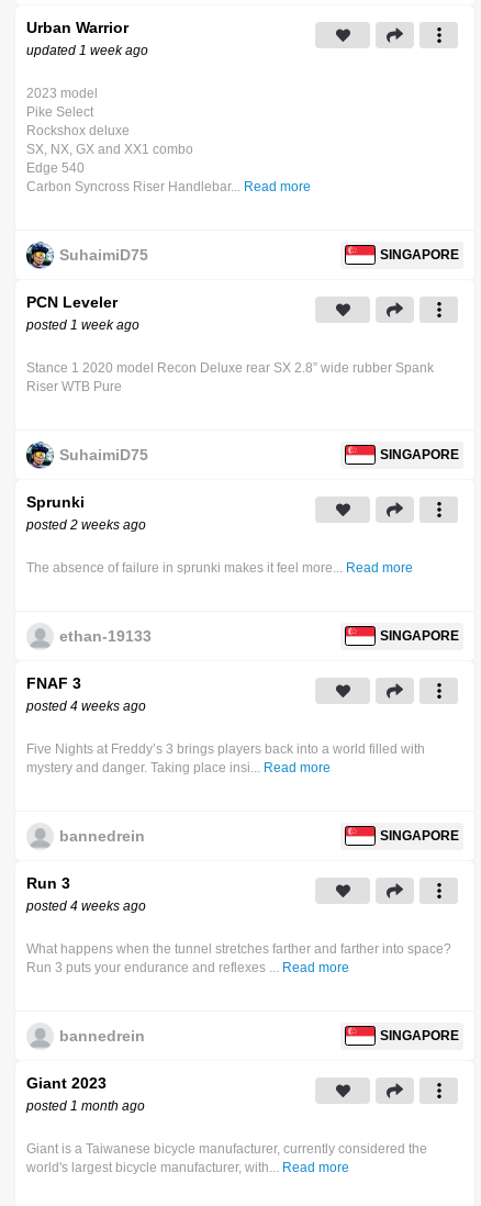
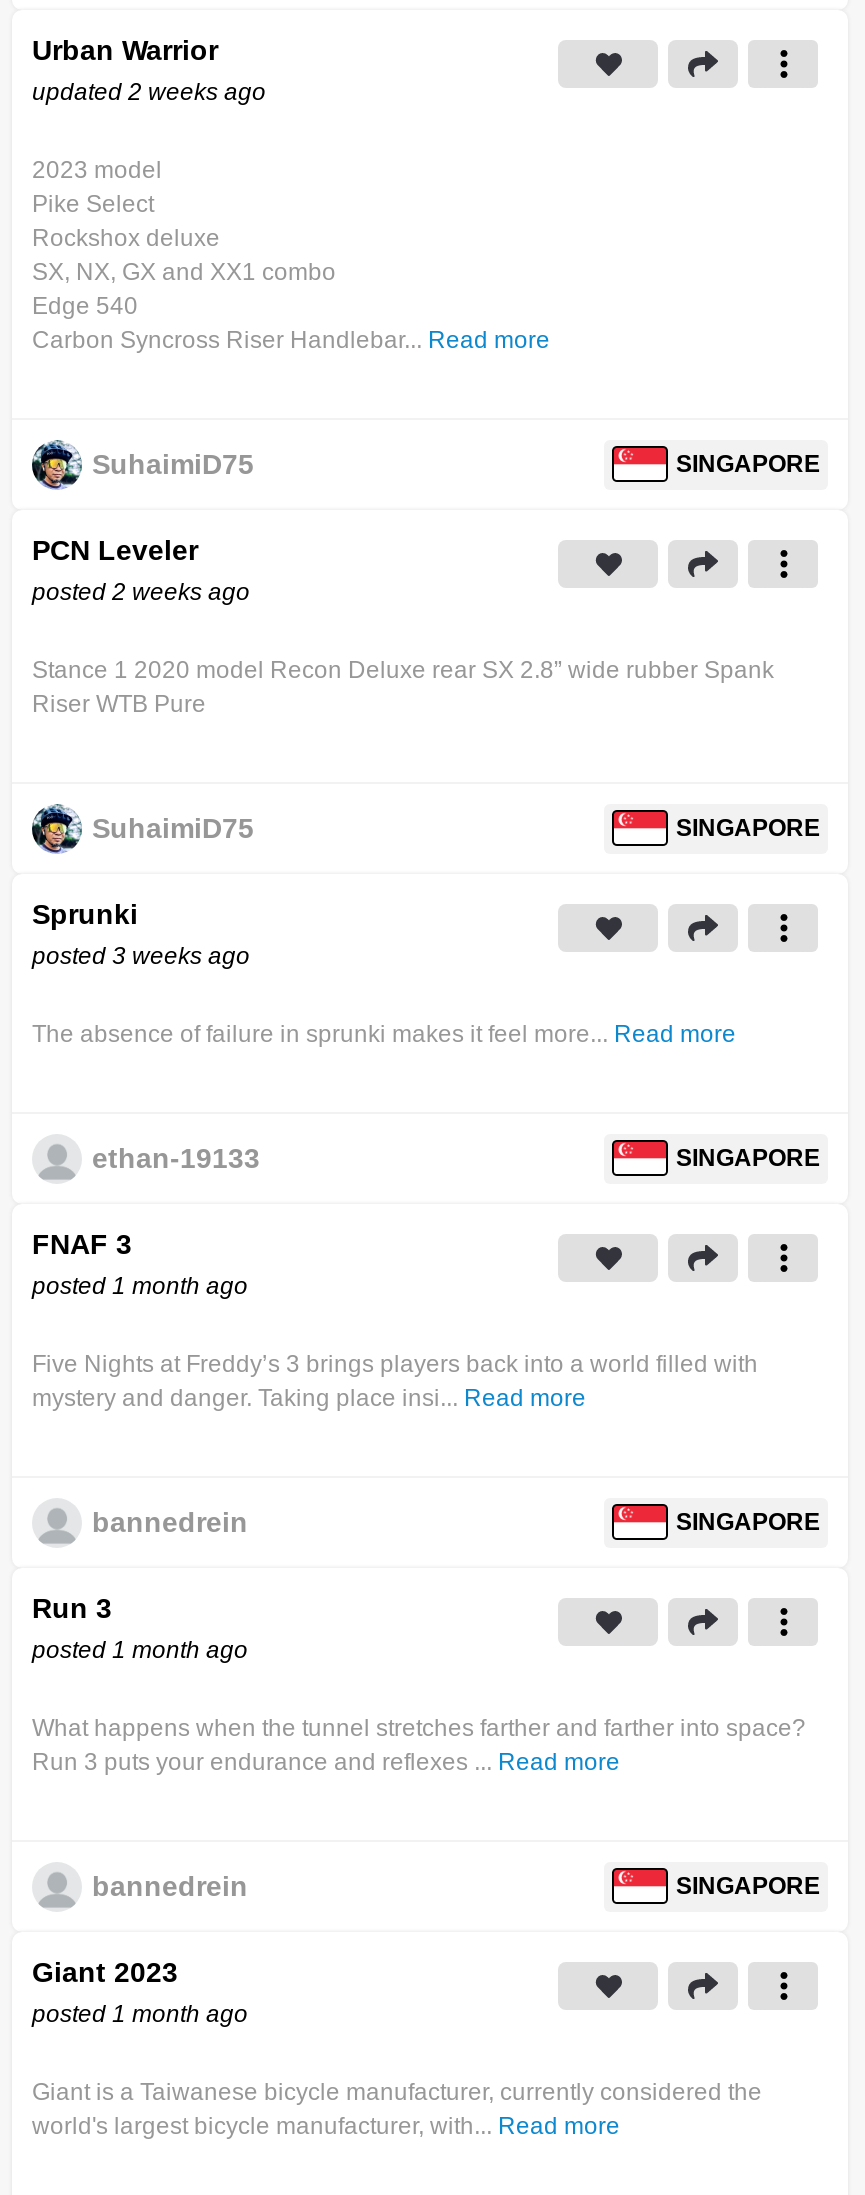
- updated 1 week ago
+ updated 2 weeks ago

- posted 1 week ago

moved up: posted 2 weeks ago

+ posted 3 weeks ago

- posted 4 weeks ago
+ posted 1 month ago

- posted 4 weeks ago
+ posted 1 month ago
